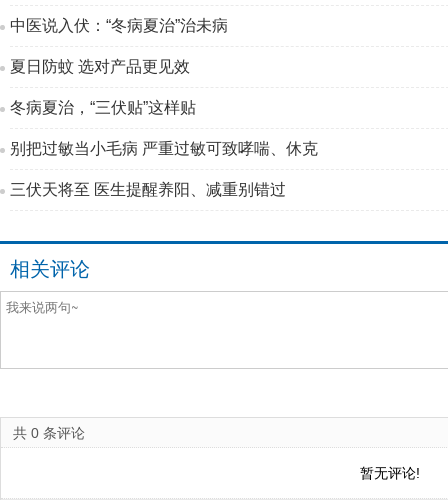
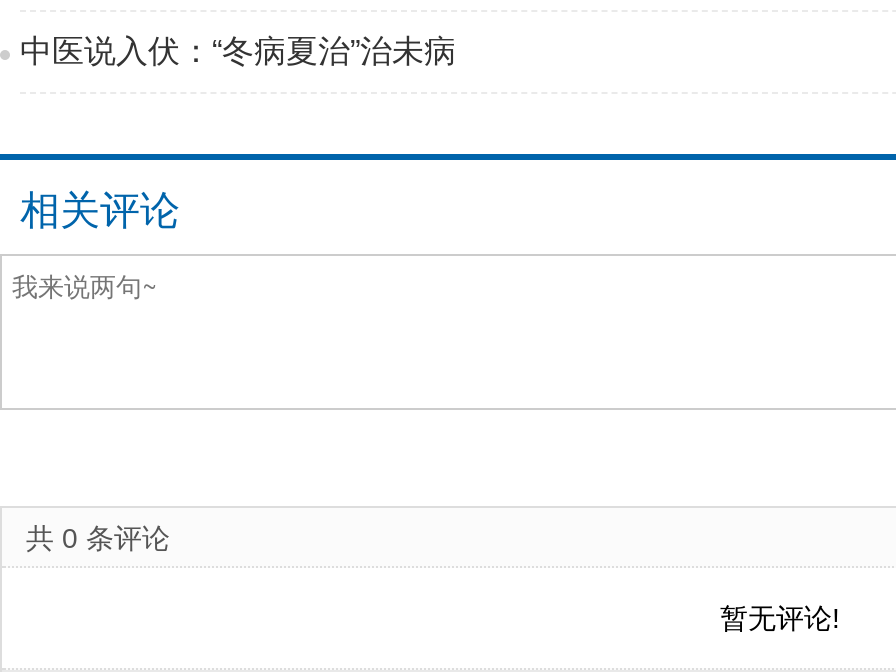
- 夏日防蚊 选对产品更见效
- 冬病夏治，“三伏贴”这样贴
- 别把过敏当小毛病 严重过敏可致哮喘、休克
- 三伏天将至 医生提醒养阳、减重别错过
